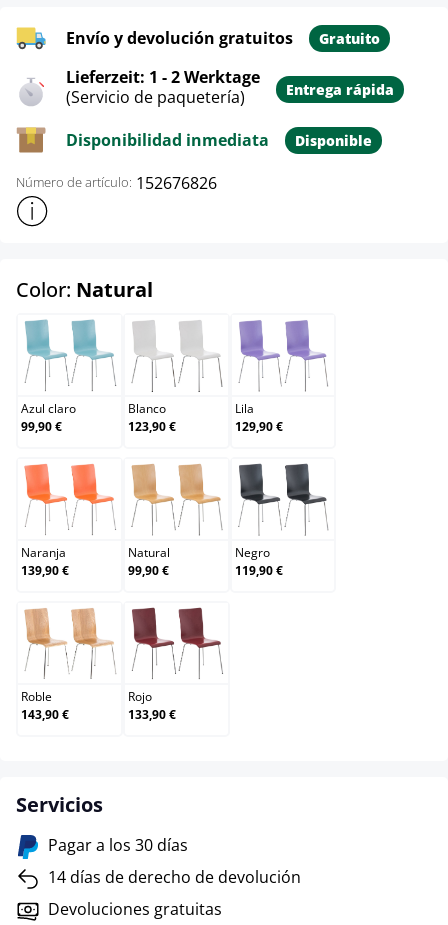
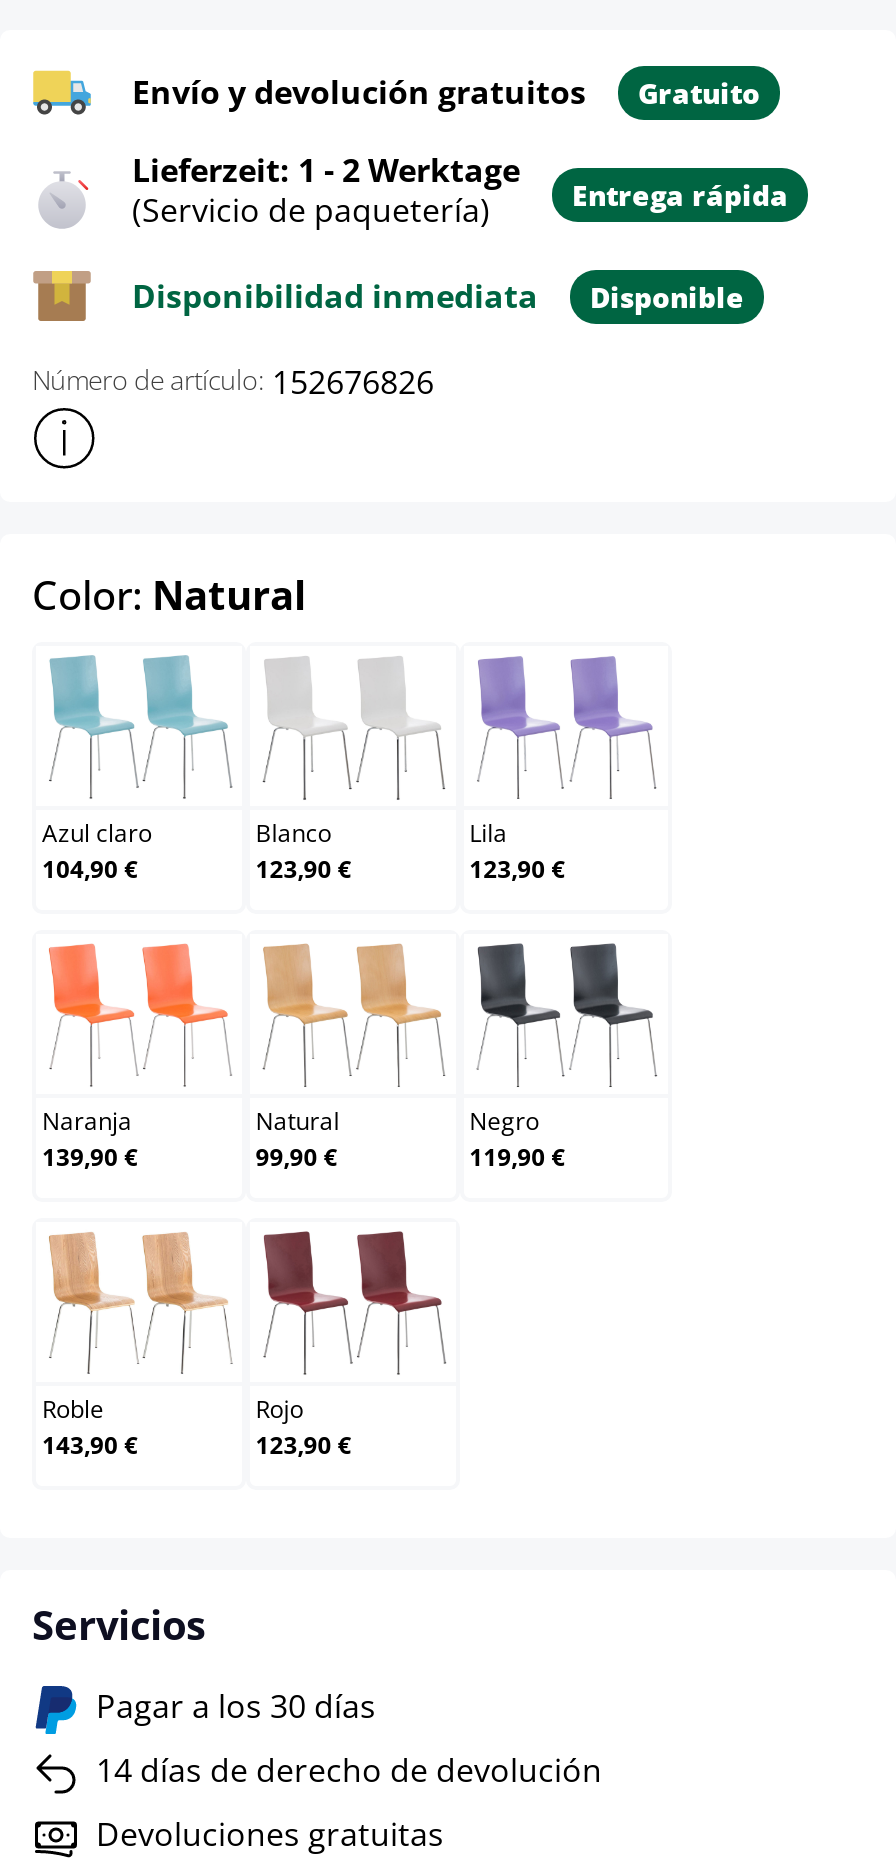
- 99,90 €
+ 104,90 €

- 129,90 €
+ 123,90 €

- 133,90 €
+ 123,90 €
